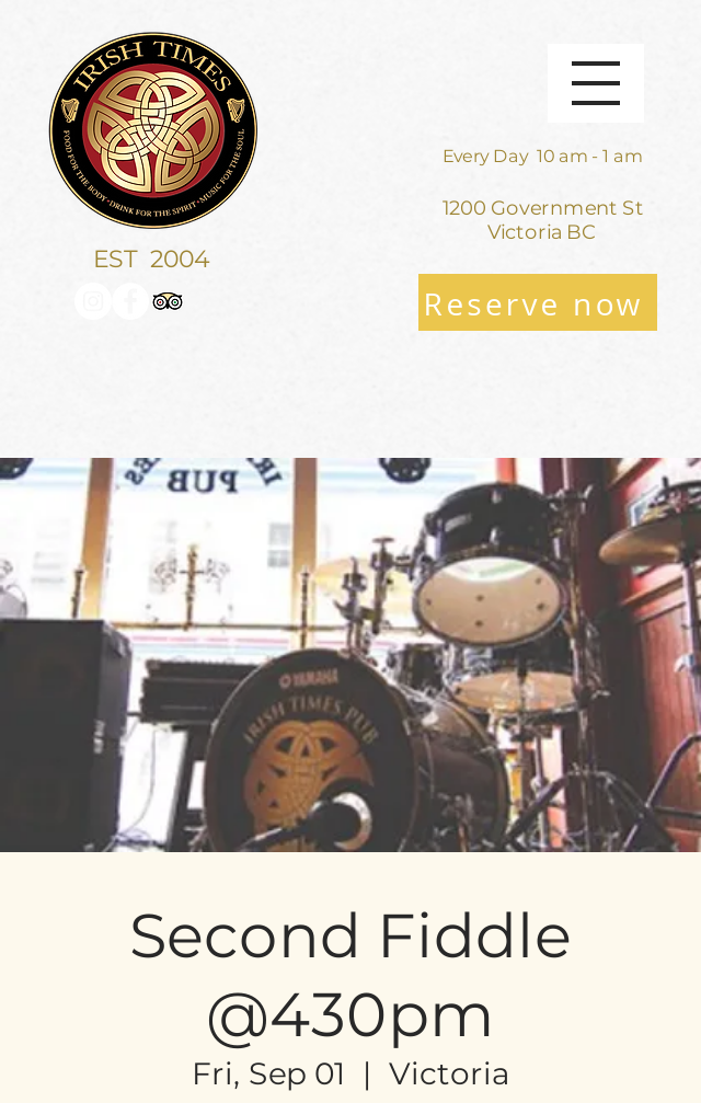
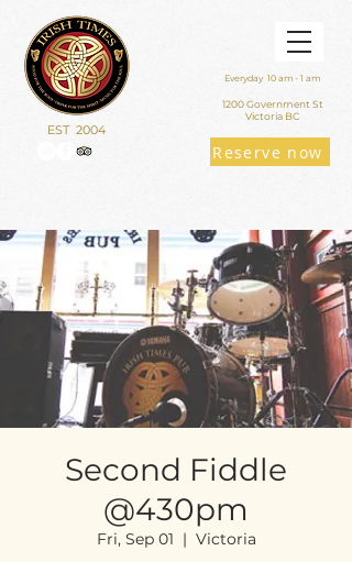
- Every Day 10 am - 1 am
+ Everyday 10 am - 1 am
